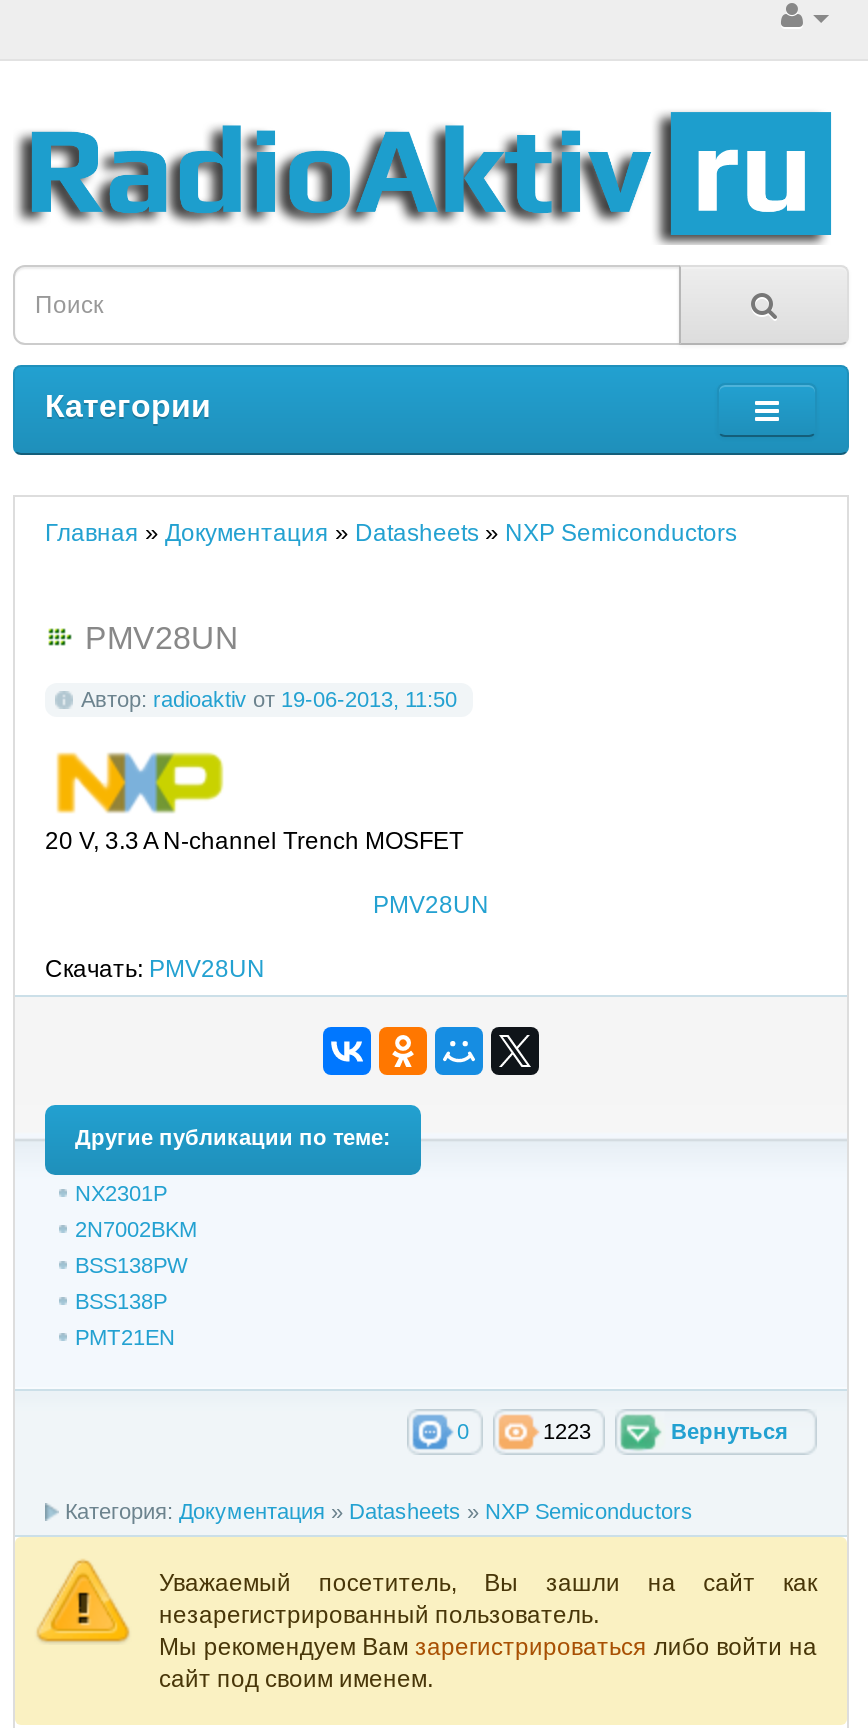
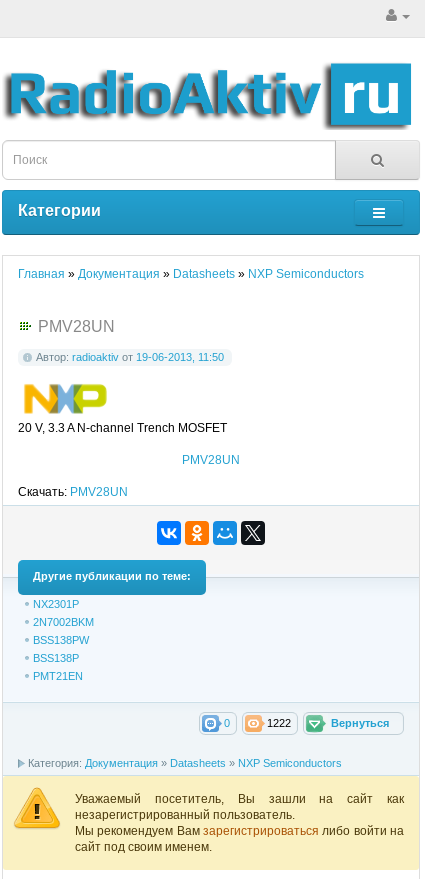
- 1223
+ 1222
